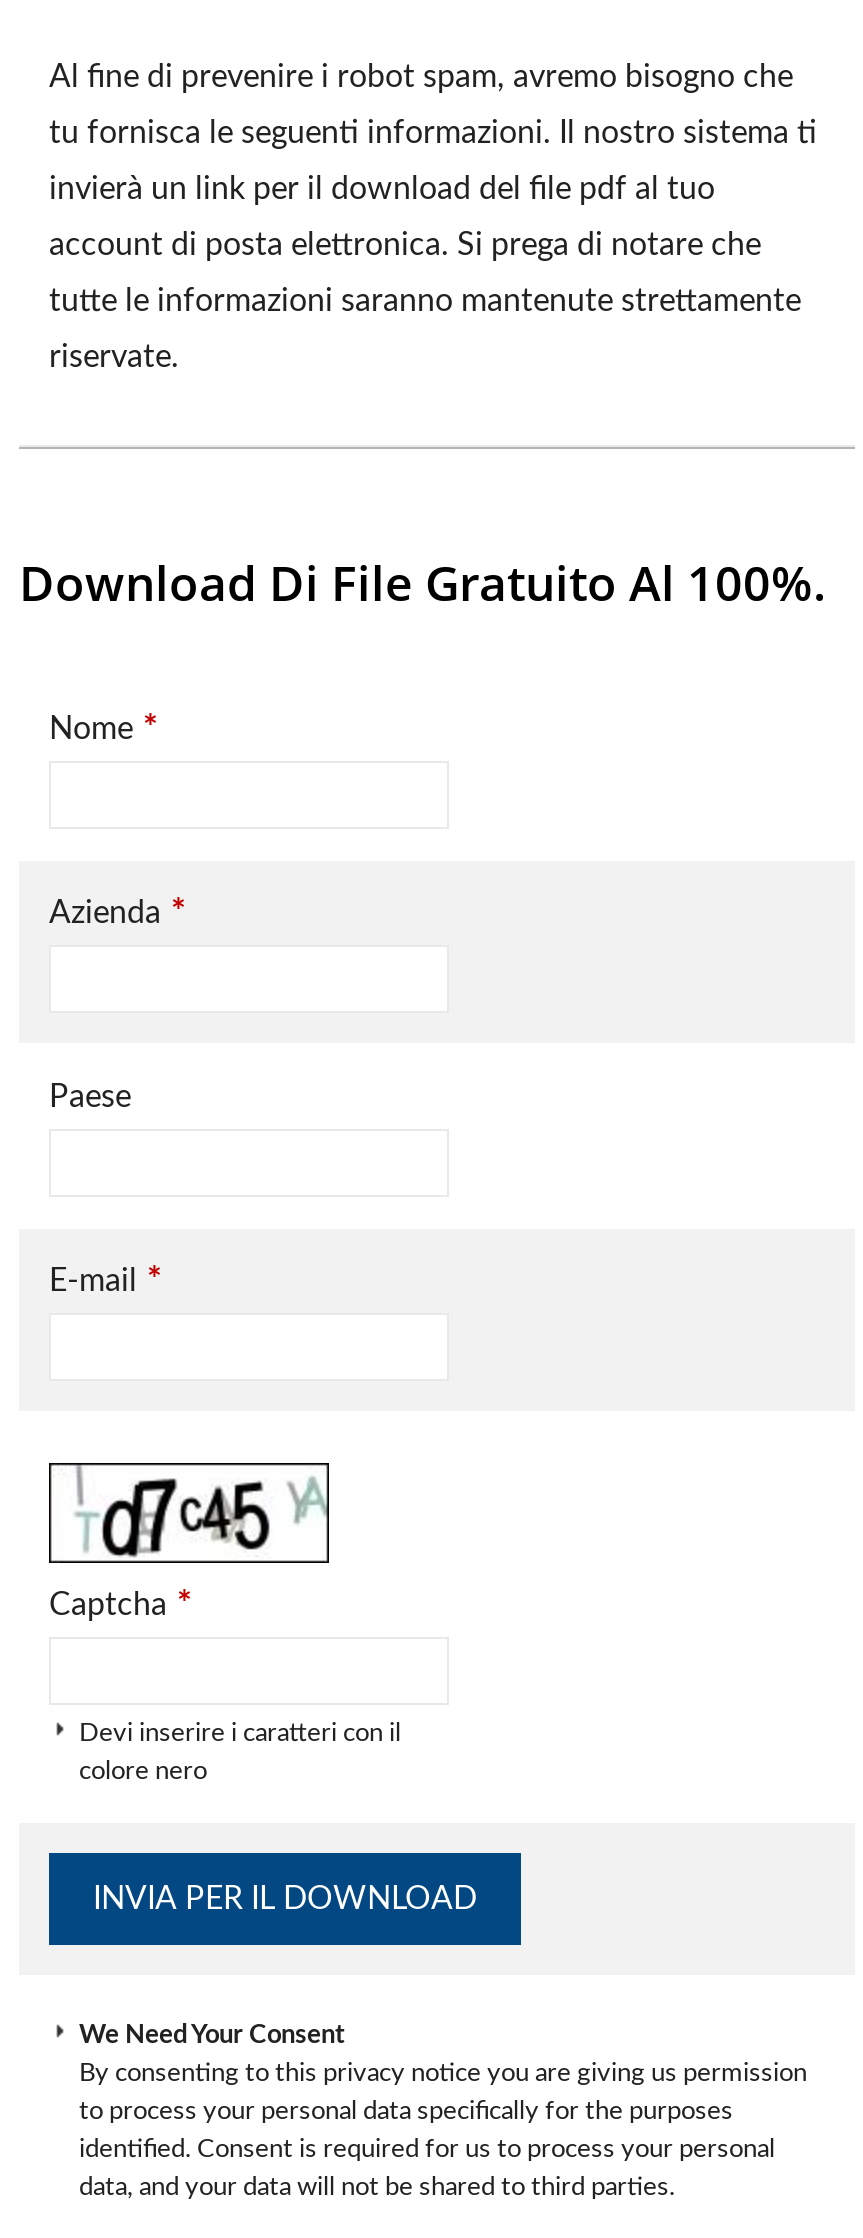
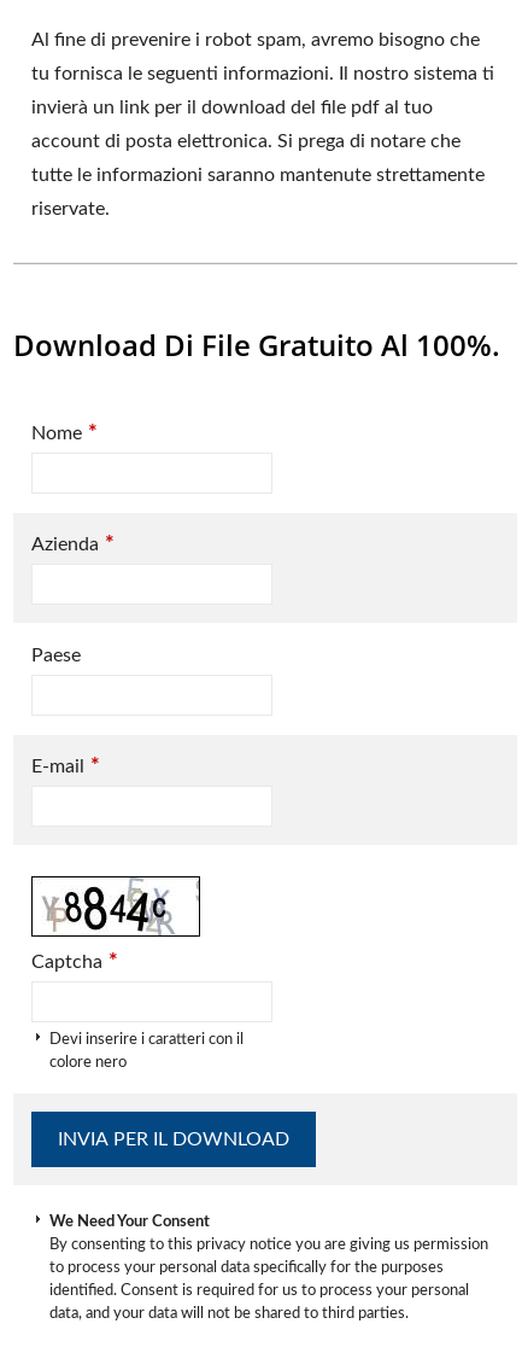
- [image]
+ [image]
